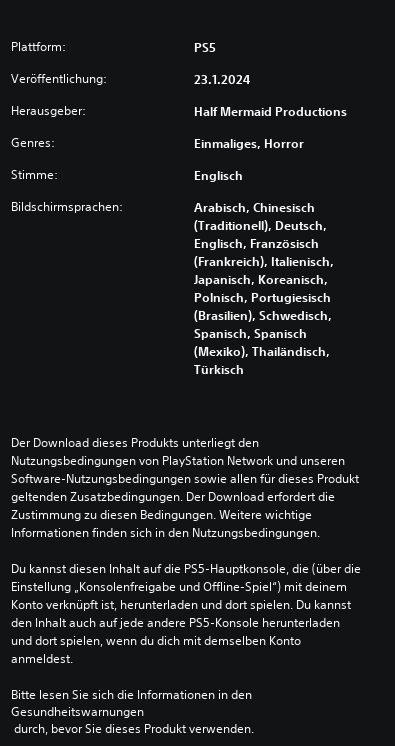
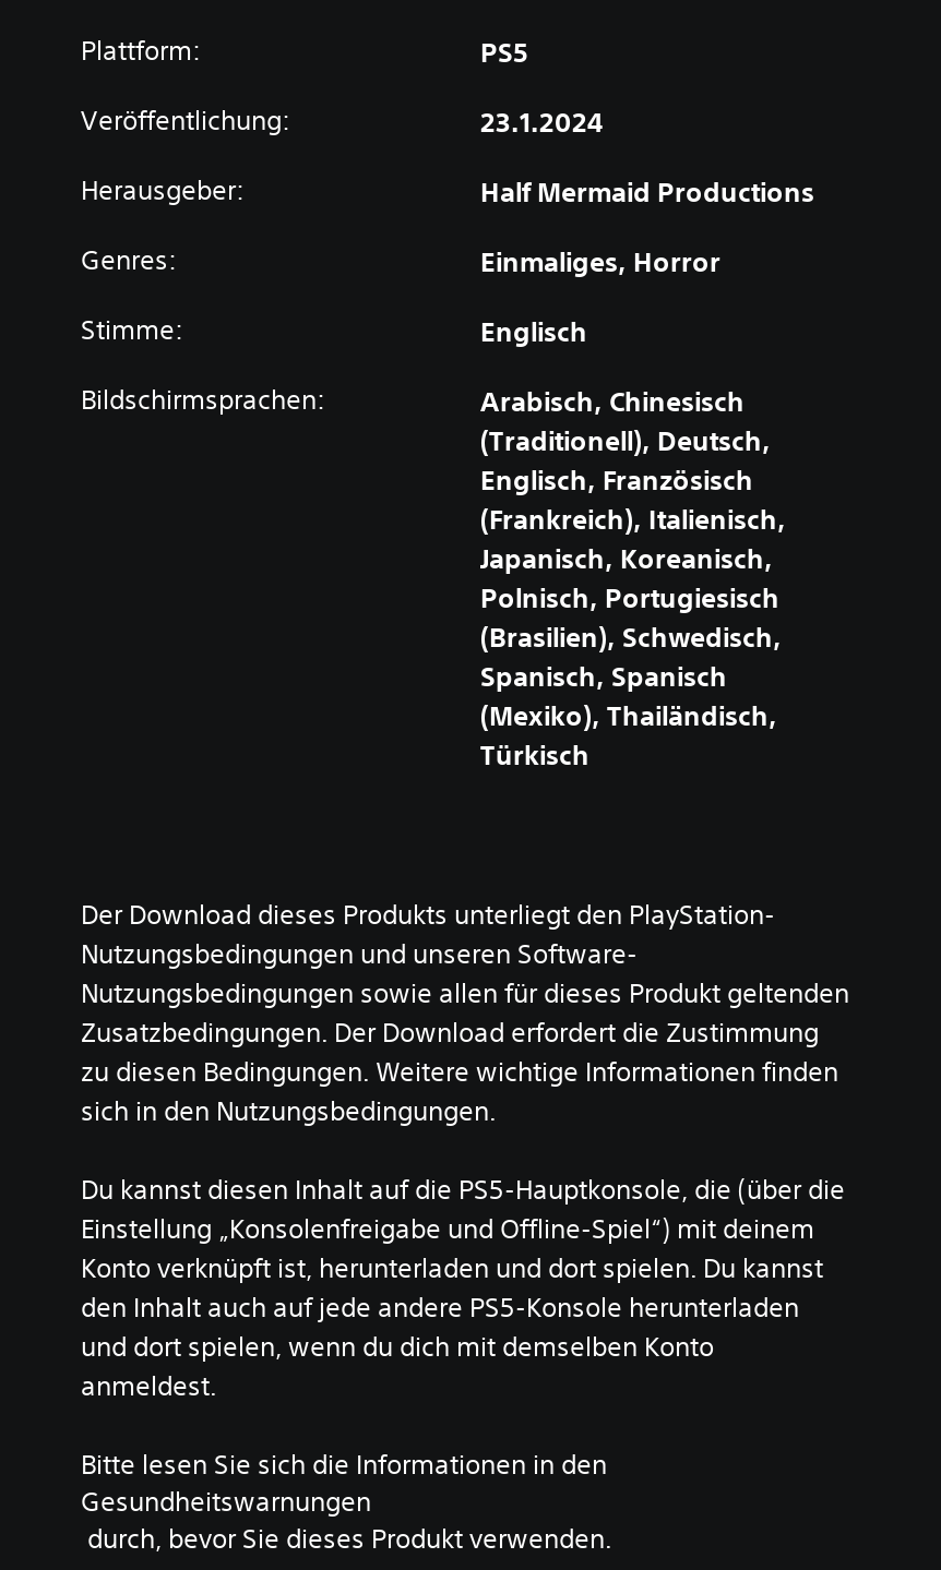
- Der Download dieses Produkts unterliegt den
- Nutzungsbedingungen von PlayStation Network und unseren
- Software-Nutzungsbedingungen sowie allen für dieses Produkt
- geltenden Zusatzbedingungen. Der Download erfordert die
- Zustimmung zu diesen Bedingungen. Weitere wichtige
- Informationen finden sich in den Nutzungsbedingungen.
+ Der Download dieses Produkts unterliegt den PlayStation-
+ Nutzungsbedingungen und unseren Software-
+ Nutzungsbedingungen sowie allen für dieses Produkt geltenden
+ Zusatzbedingungen. Der Download erfordert die Zustimmung
+ zu diesen Bedingungen. Weitere wichtige Informationen finden
+ sich in den Nutzungsbedingungen.
